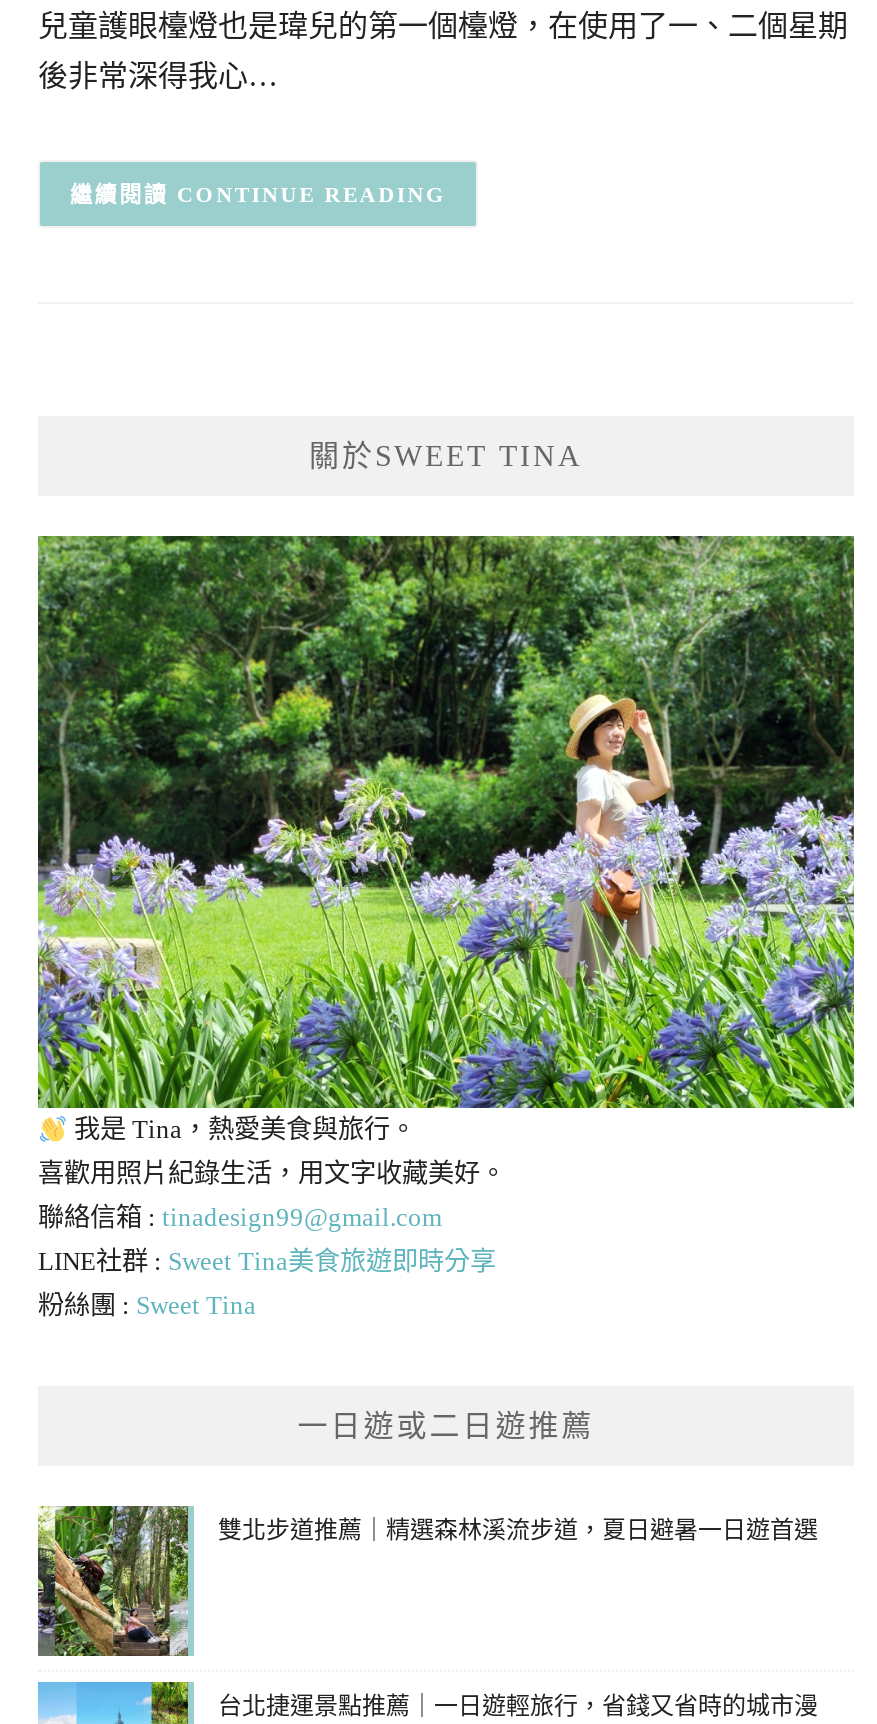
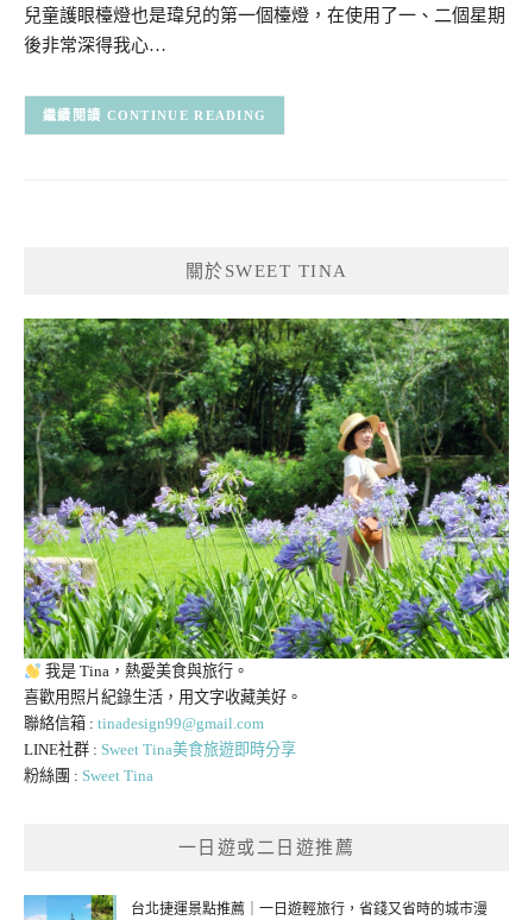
- [image]
- 雙北步道推薦｜精選森林溪流步道，夏日避暑一日遊首選
